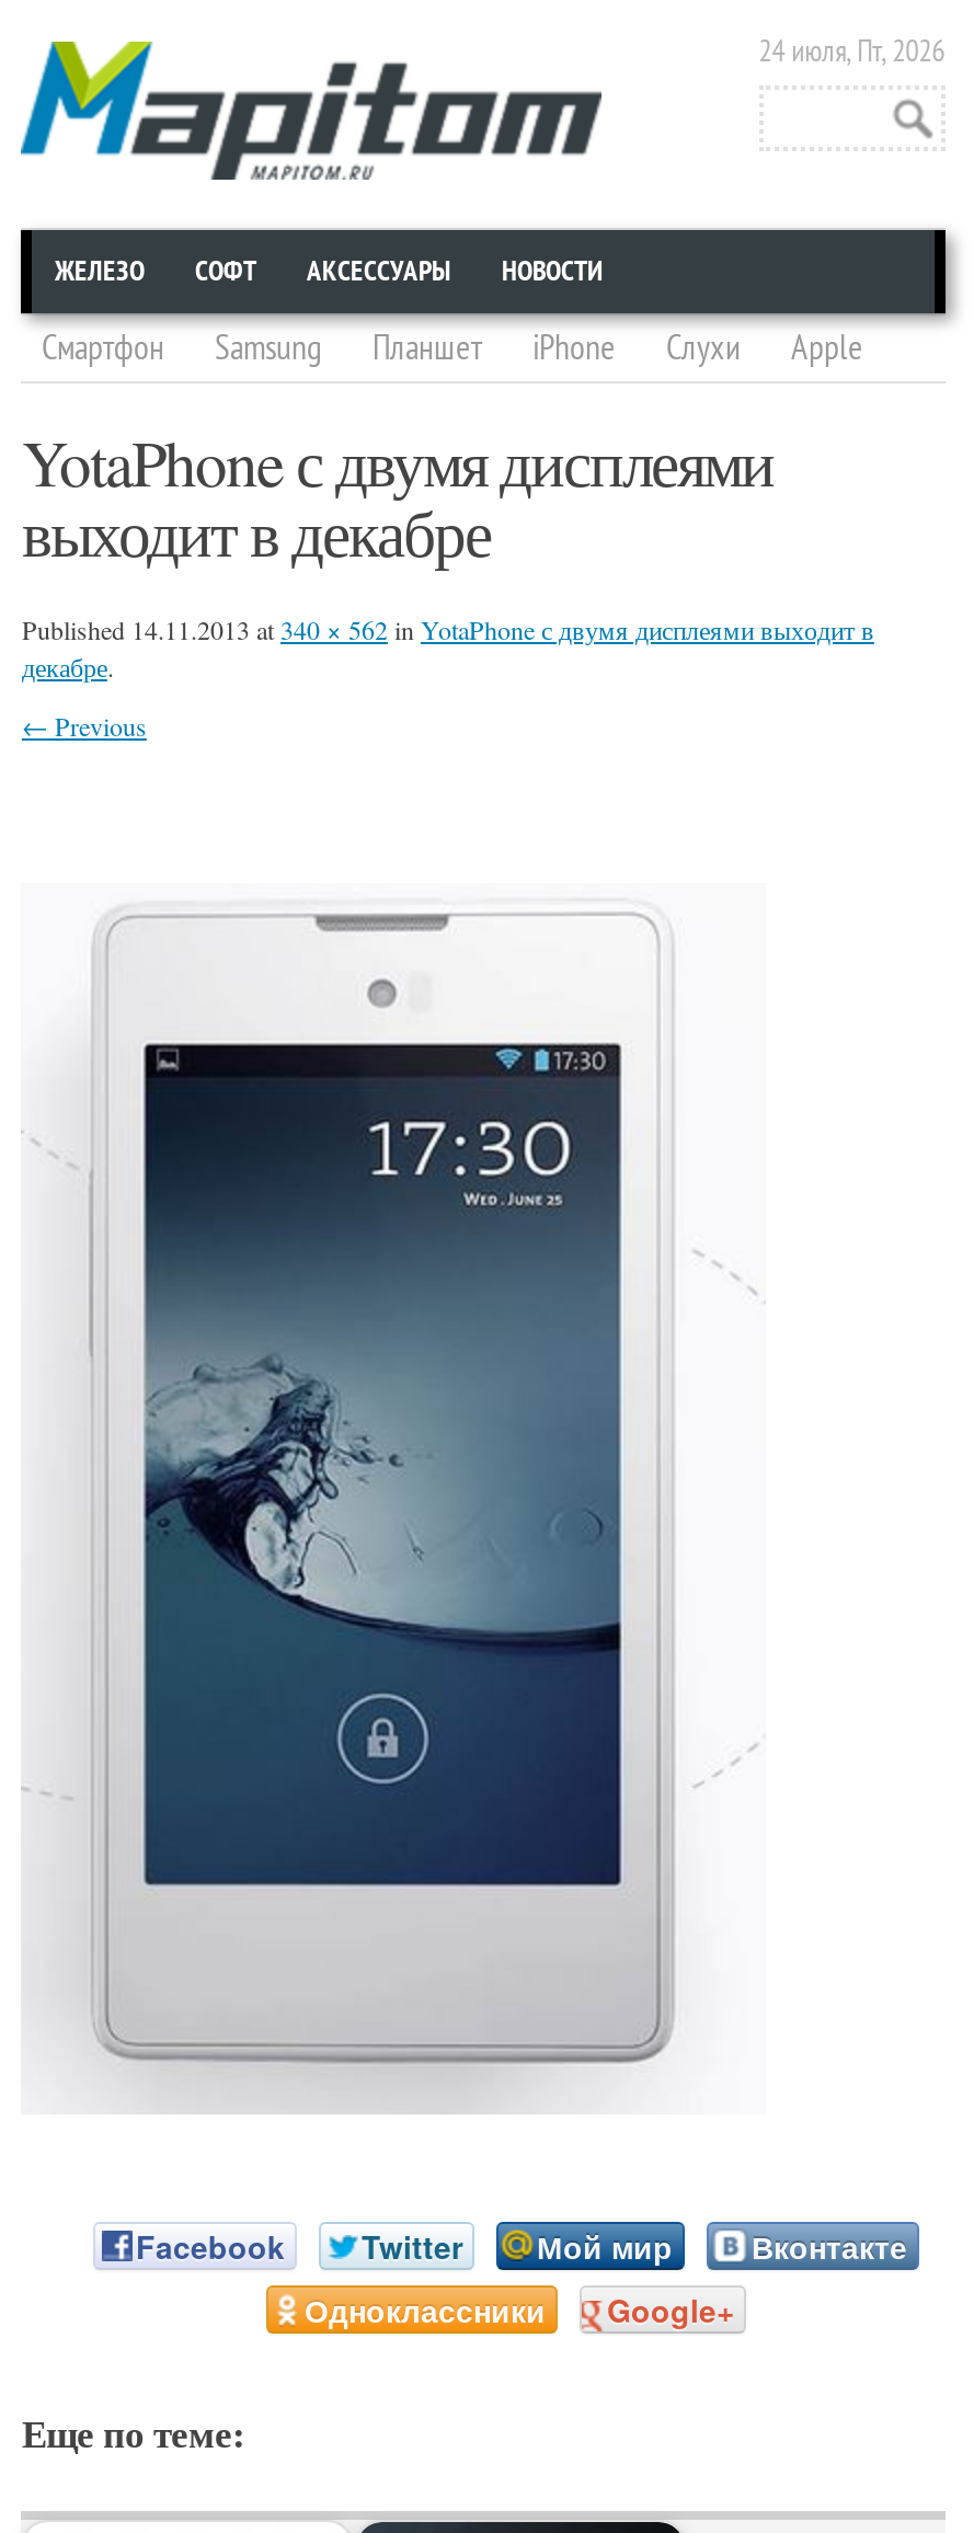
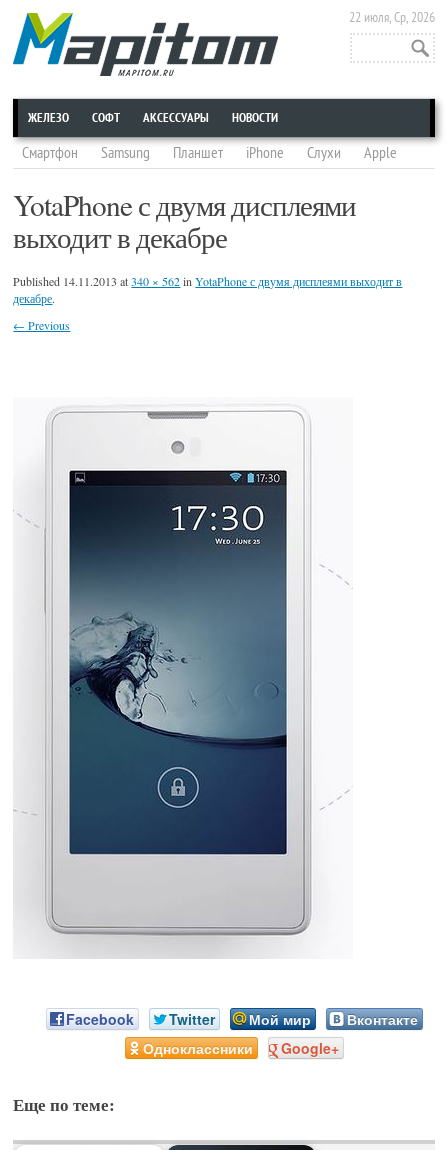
- 24 июля, Пт, 2026
+ 22 июля, Ср, 2026
